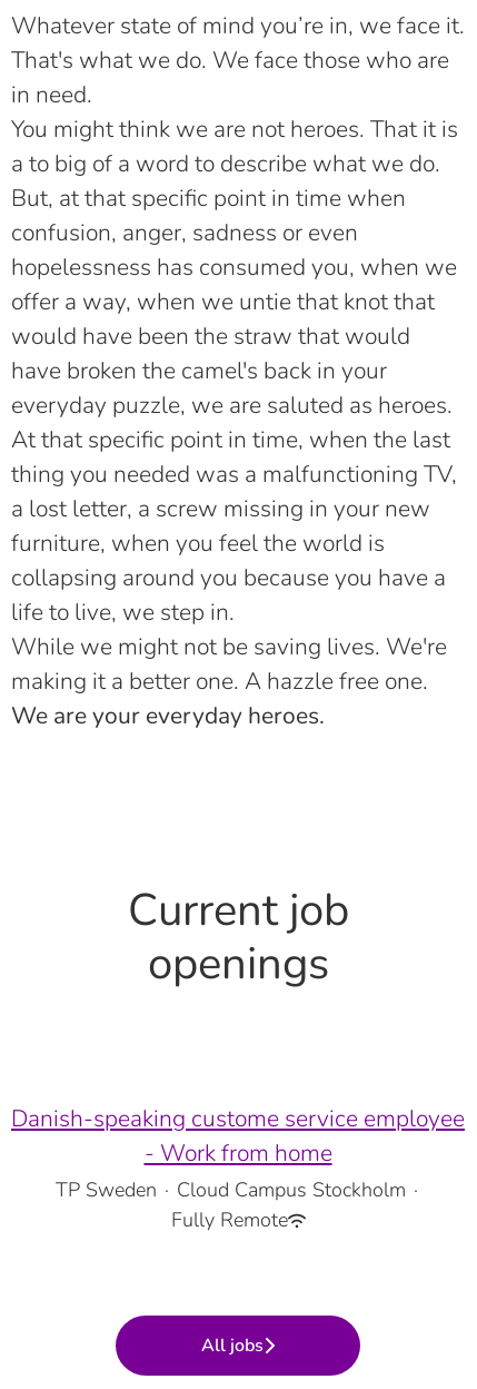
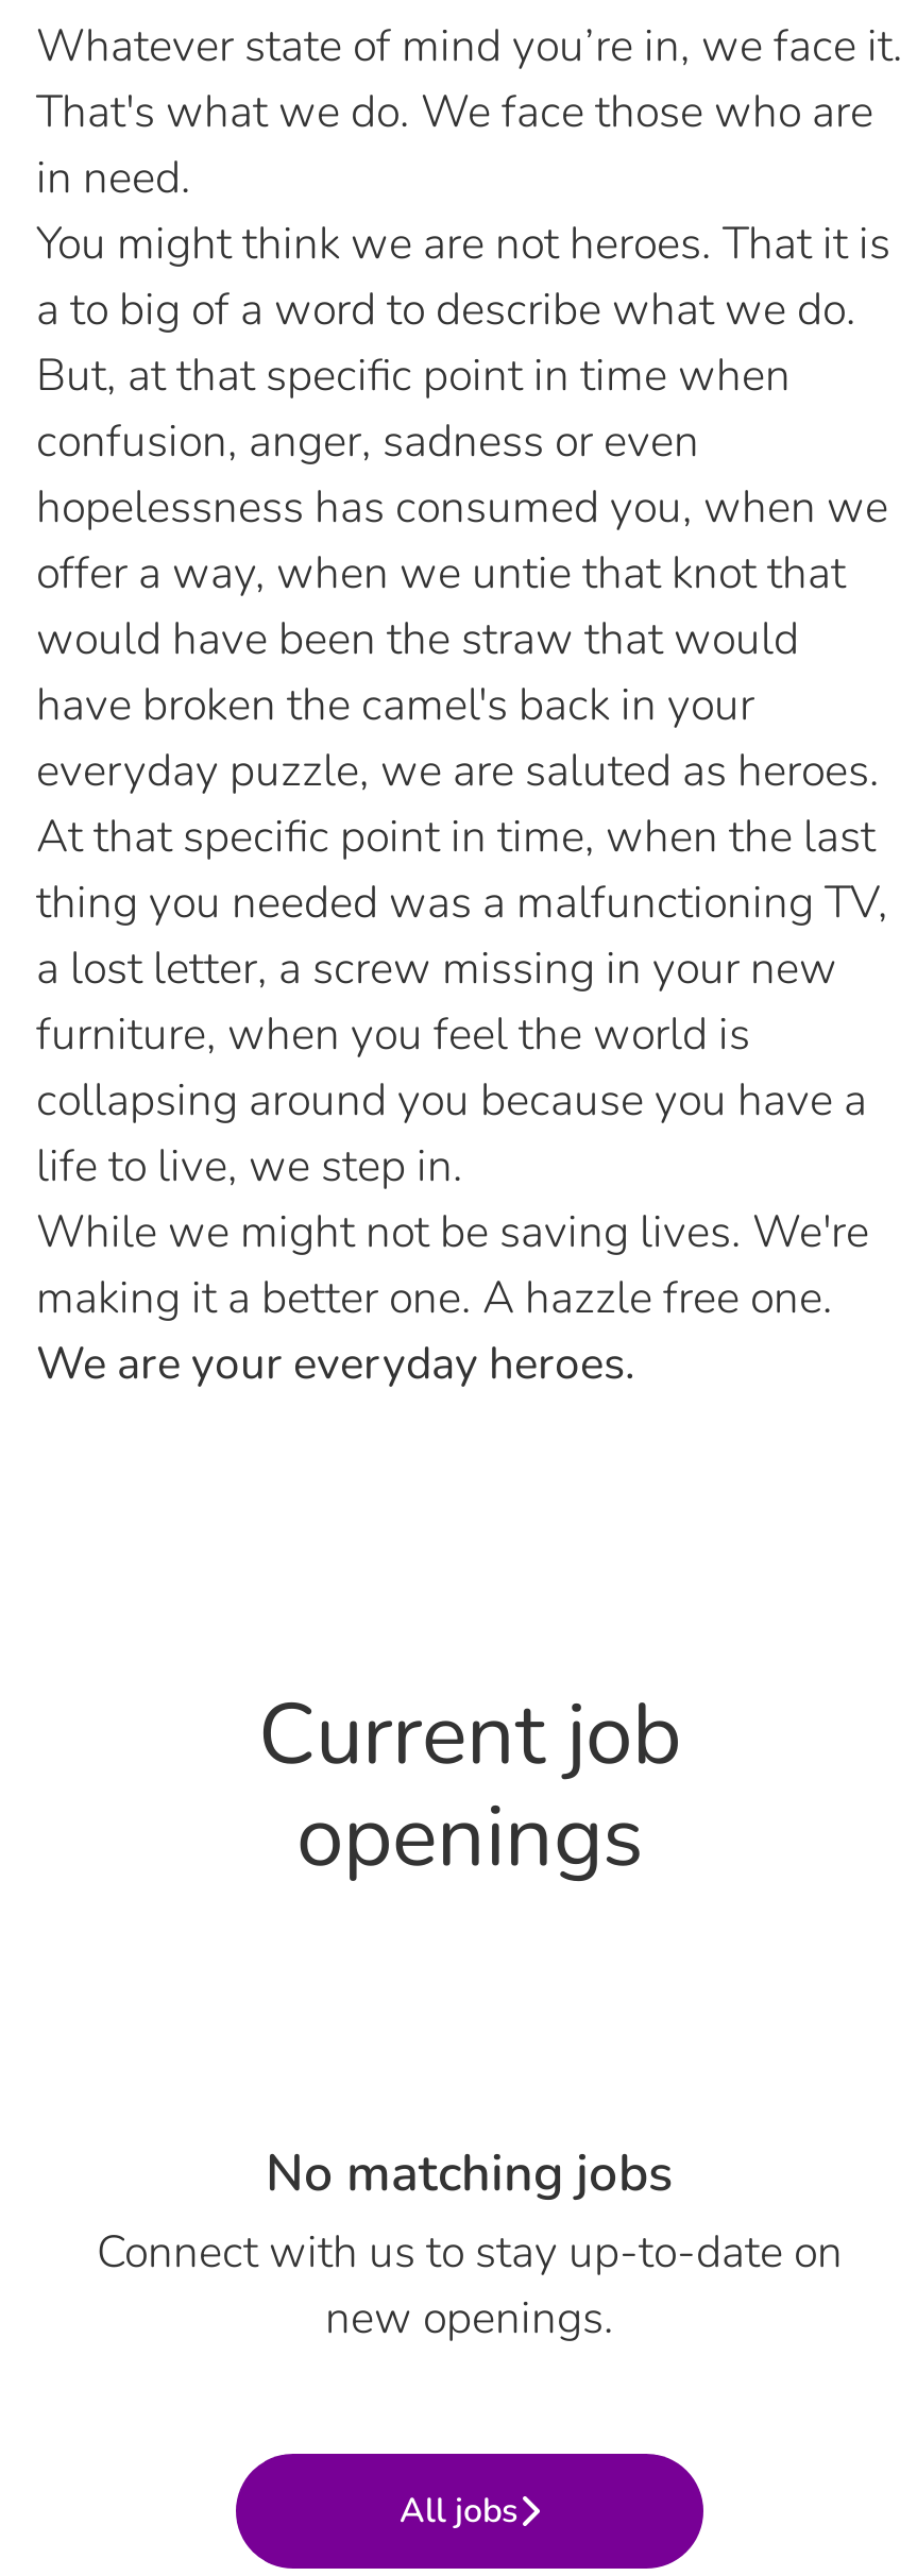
- Danish-speaking custome service employee
- - Work from home
- TP Sweden · Cloud Campus Stockholm ·
- Fully Remote
+ No matching jobs
+ Connect with us to stay up-to-date on
+ new openings.
